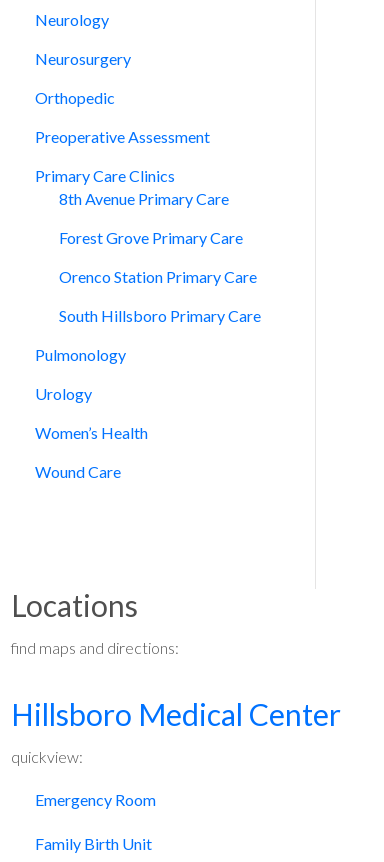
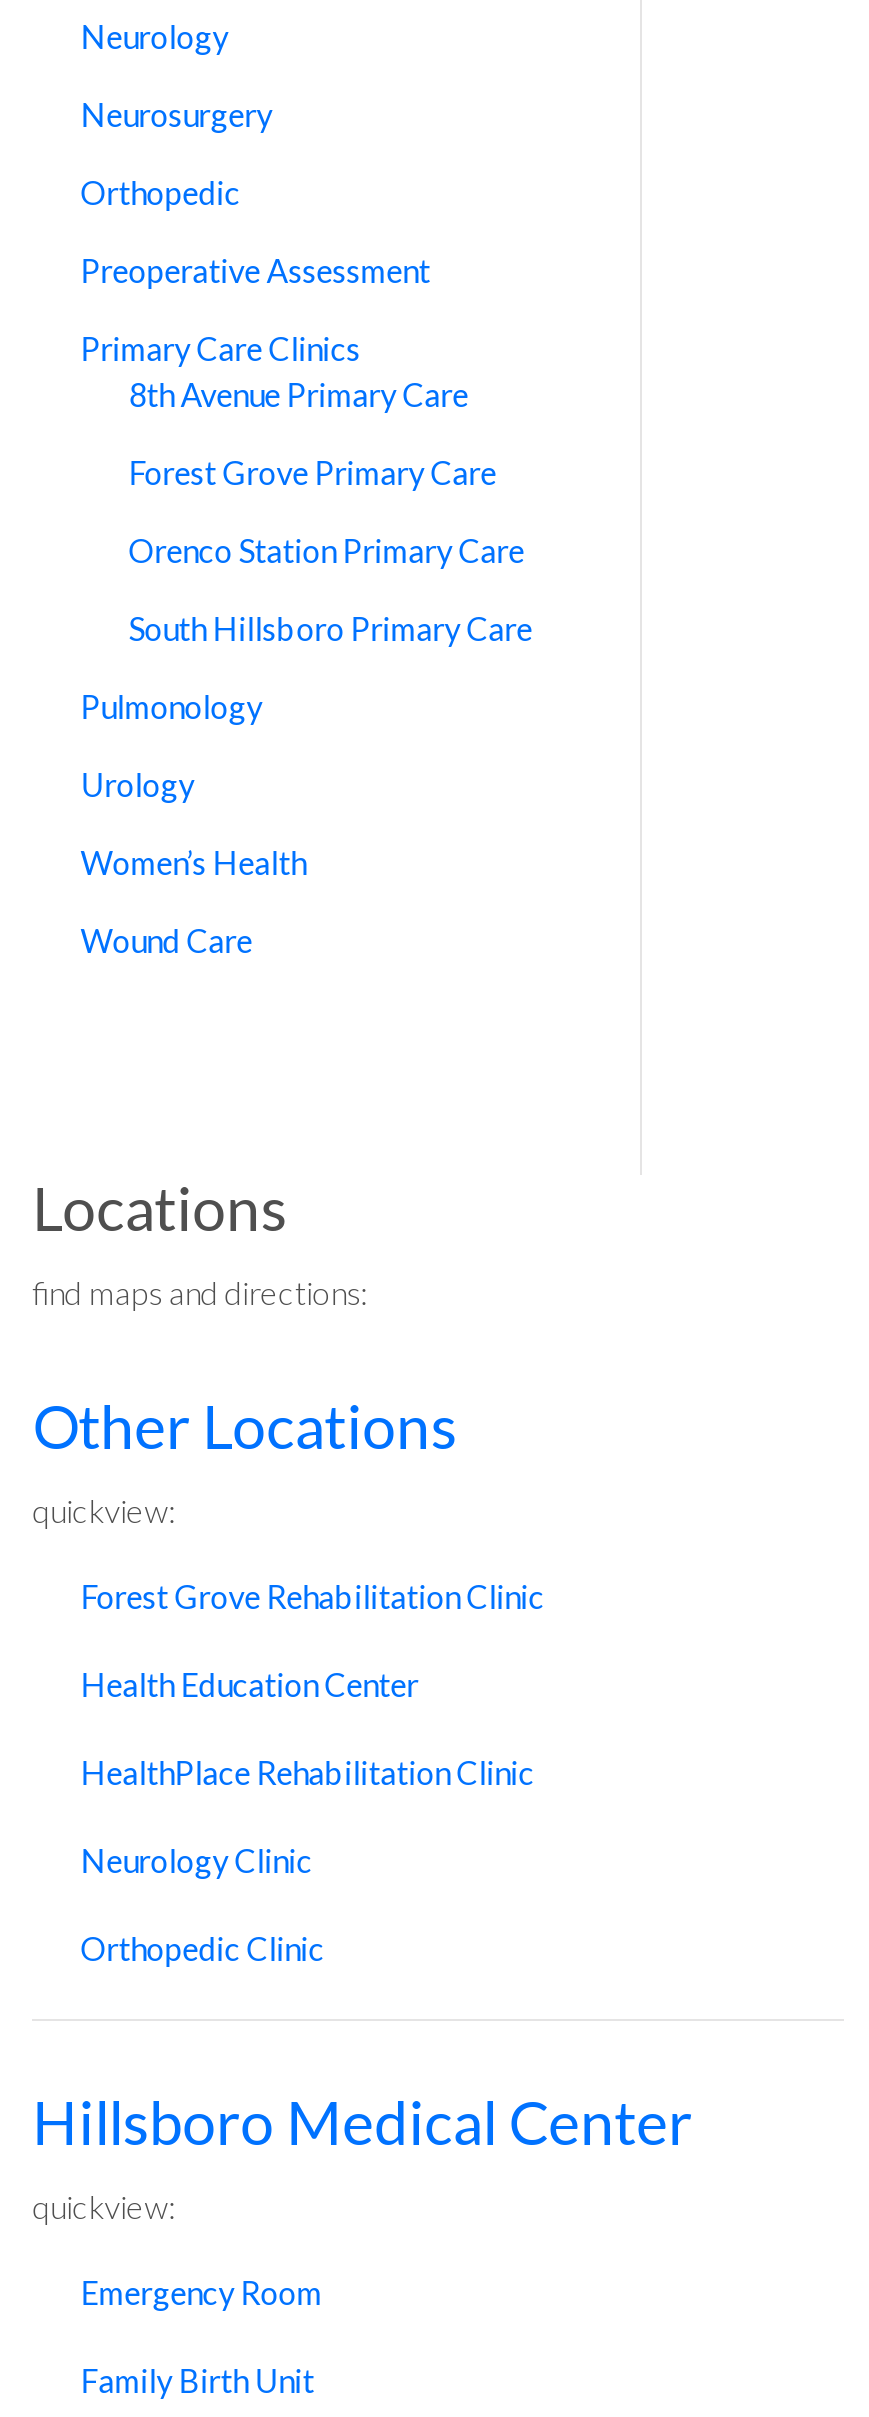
+ Other Locations
+ quickview:
+ Forest Grove Rehabilitation Clinic
+ Health Education Center
+ HealthPlace Rehabilitation Clinic
+ Neurology Clinic
+ Orthopedic Clinic
